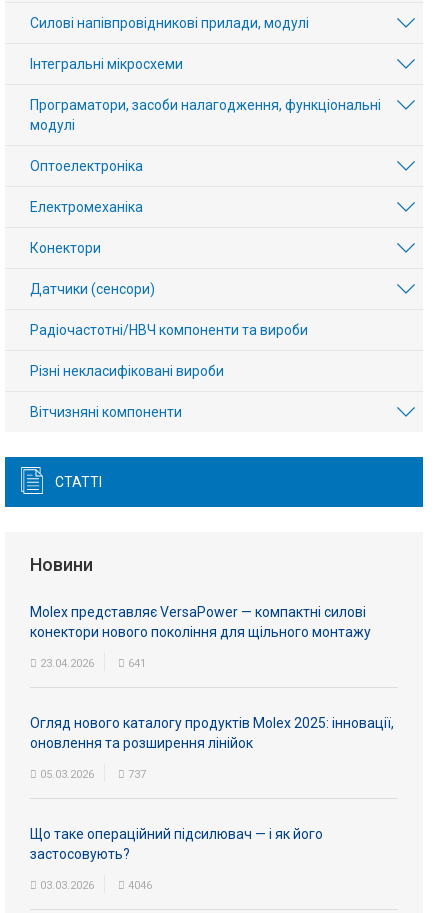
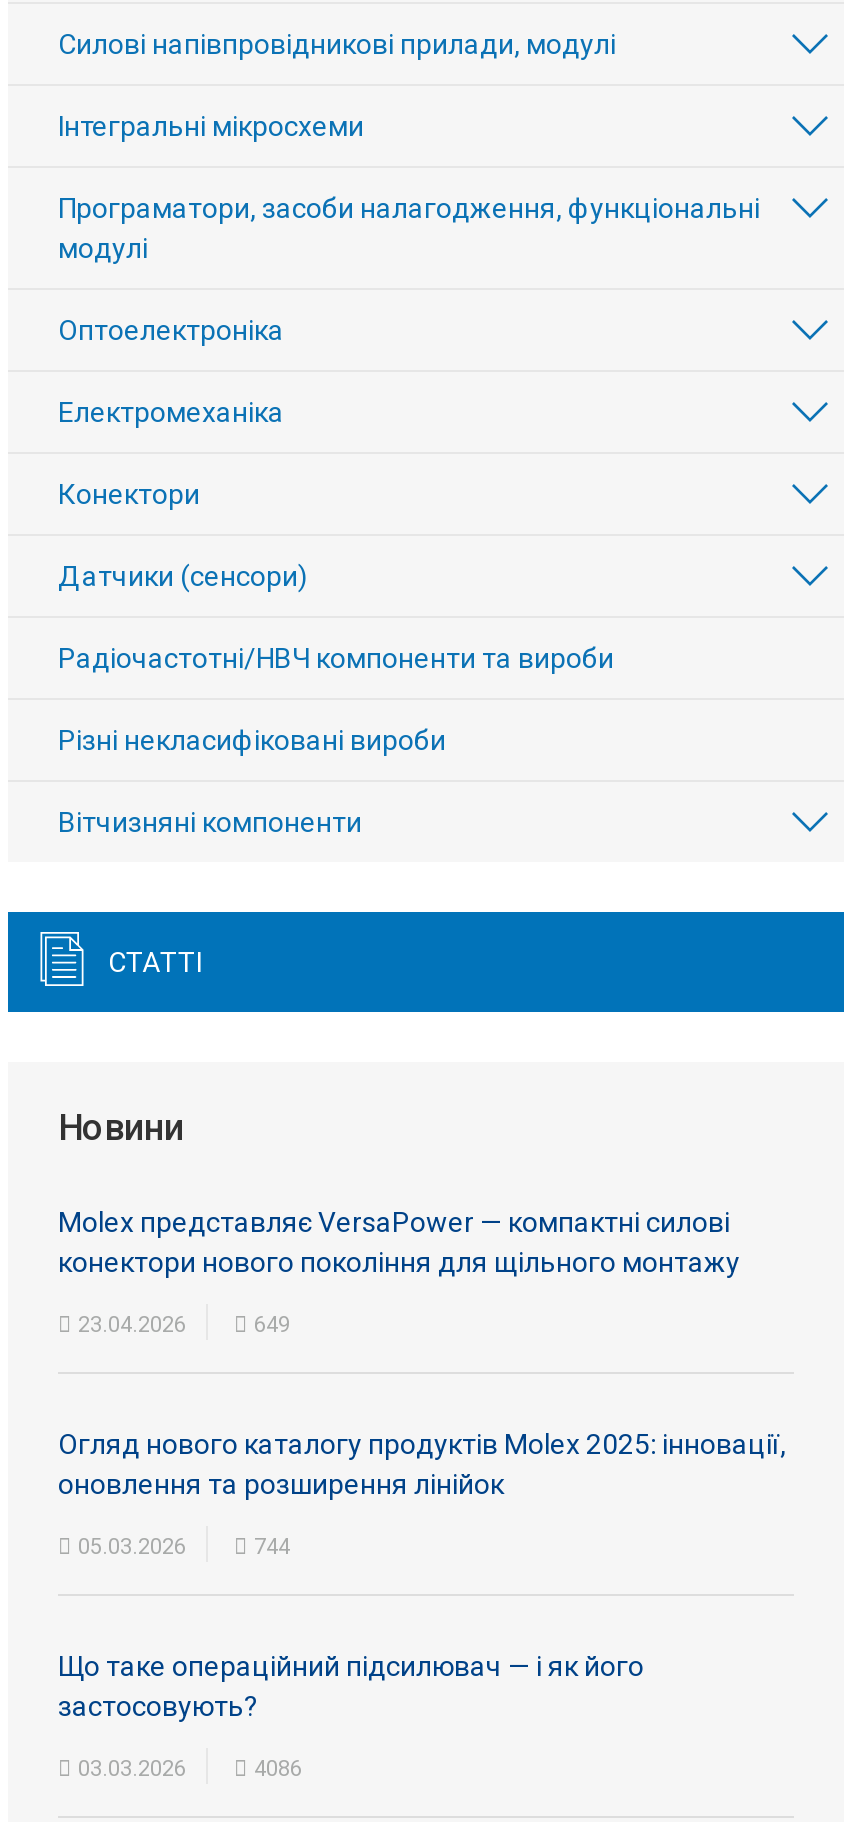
- 641
+ 649

- 737
+ 744

- 4046
+ 4086
